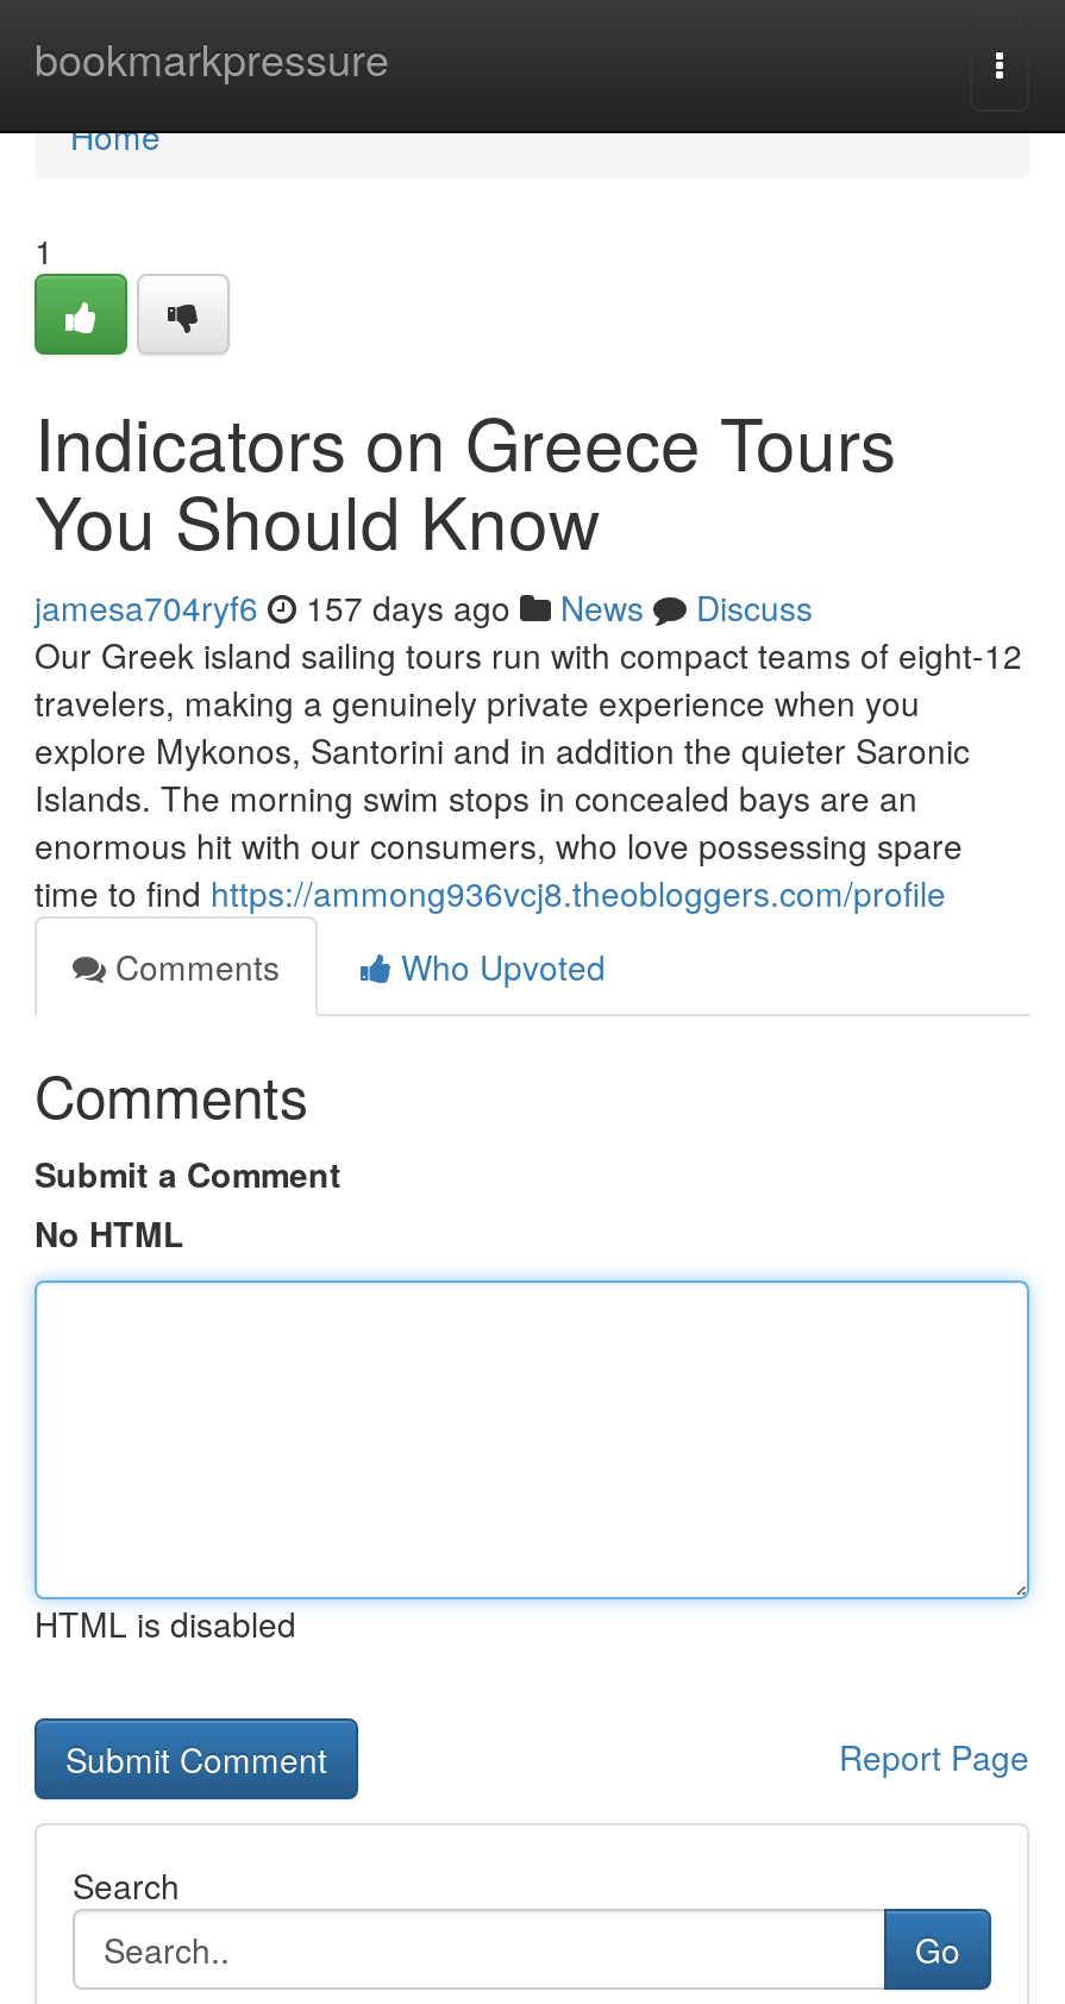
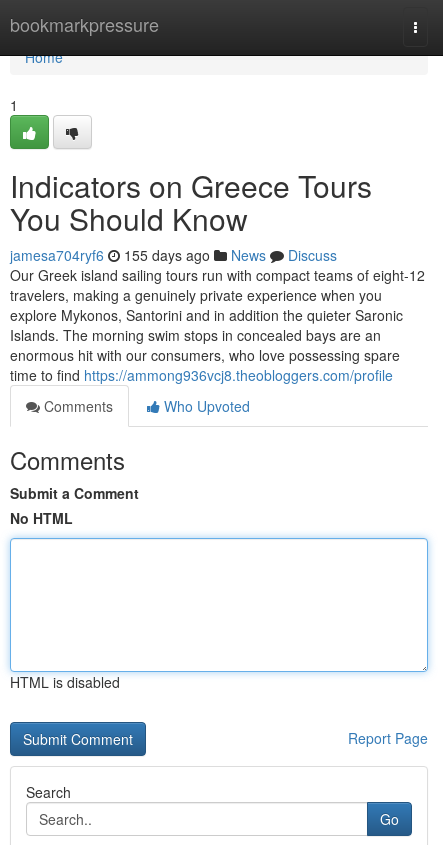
- jamesa704ryf6 157 days ago News Discuss
+ jamesa704ryf6 155 days ago News Discuss
